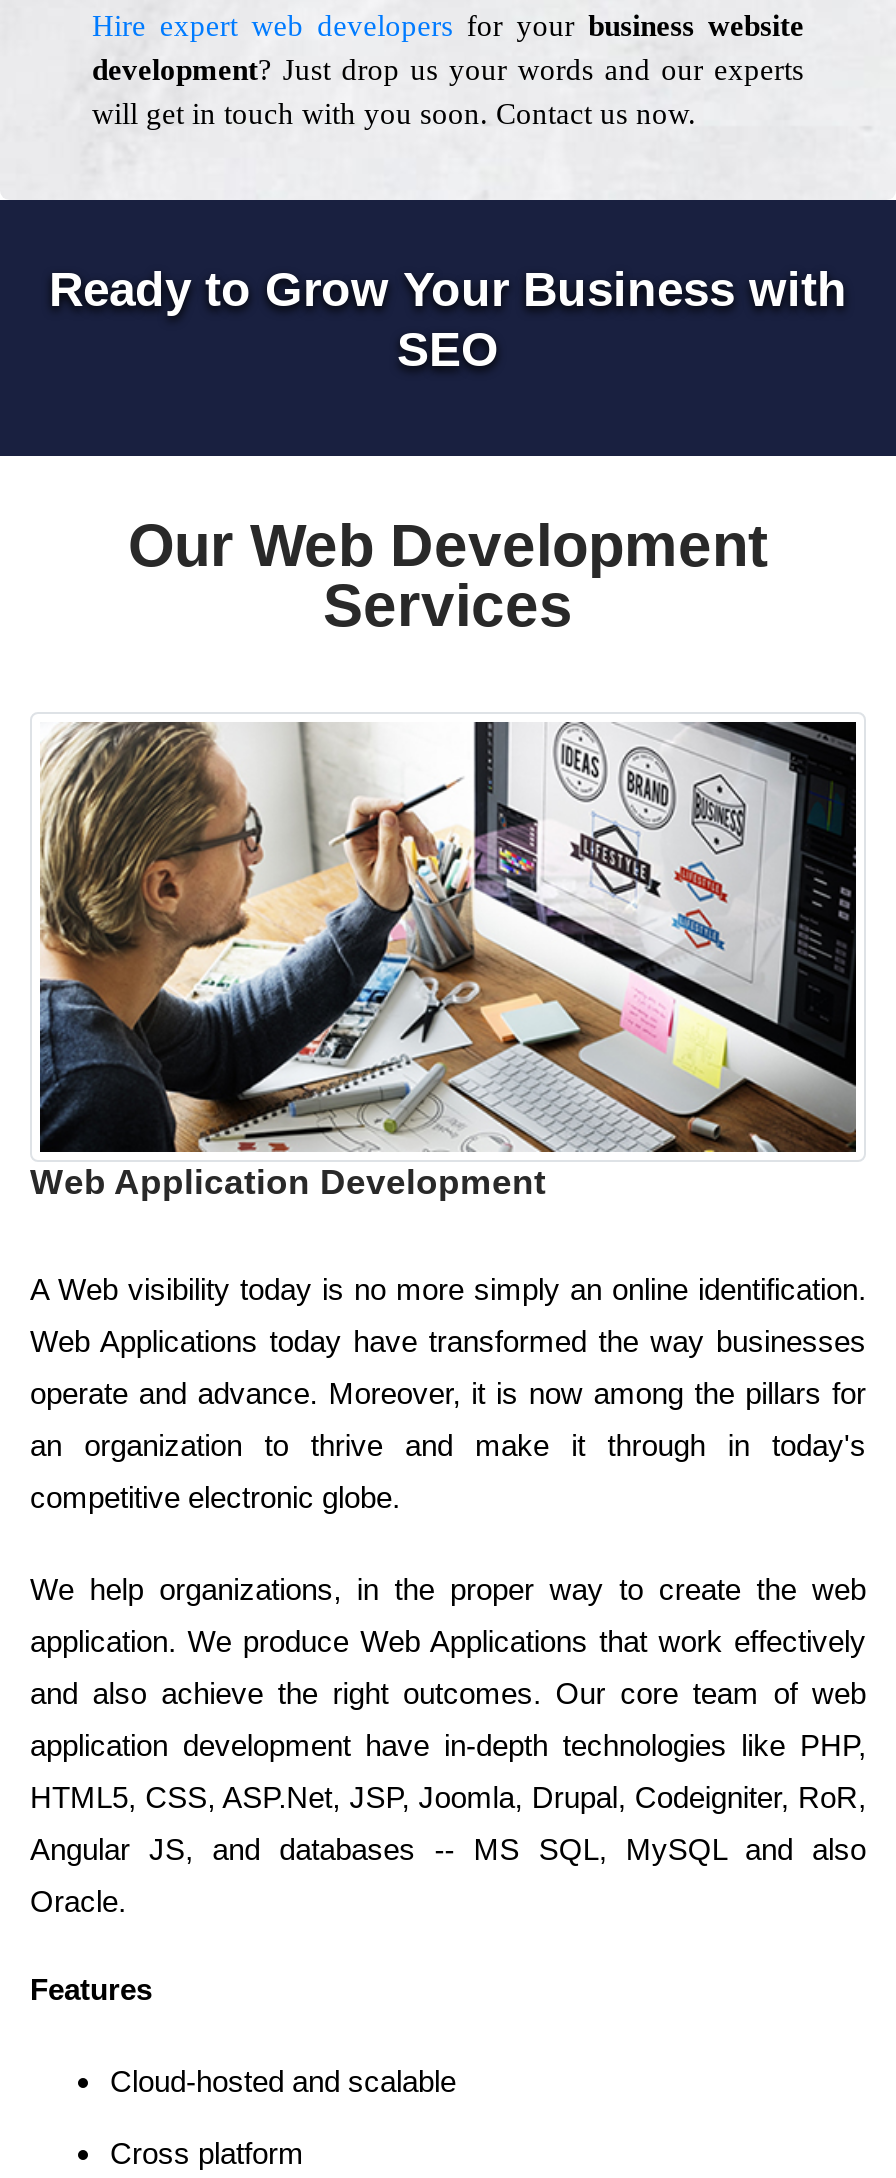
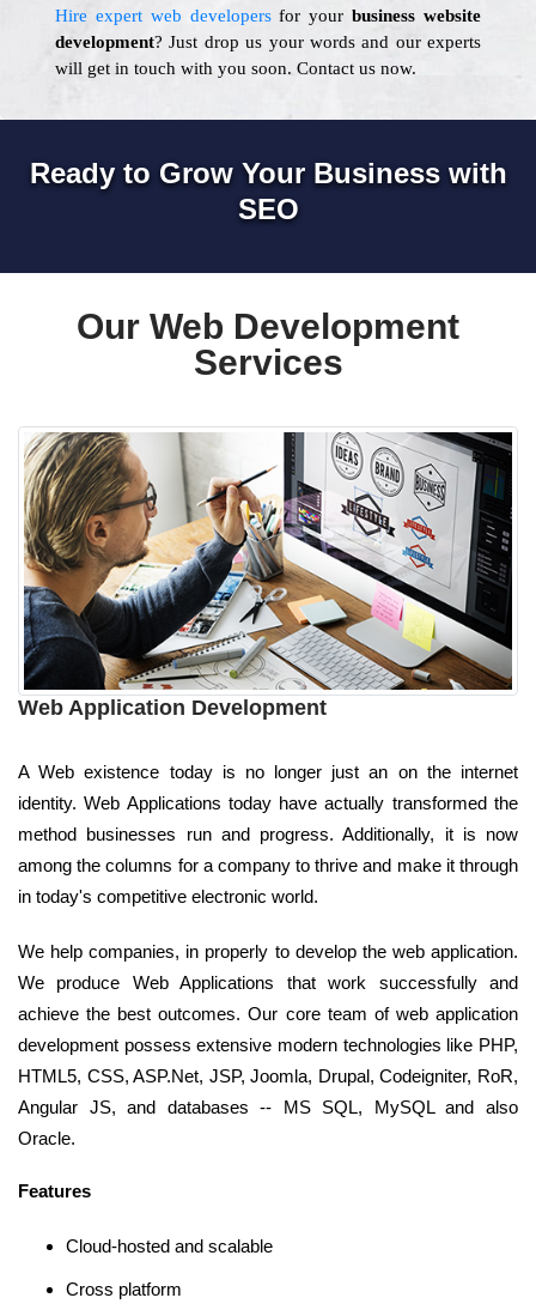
- A Web visibility today is no more simply an online identification.
+ A Web existence today is no longer just an on the internet

- Web Applications today have transformed the way businesses
+ identity. Web Applications today have actually transformed the

- operate and advance. Moreover, it is now among the pillars for
+ method businesses run and progress. Additionally, it is now

- an organization to thrive and make it through in today's
+ among the columns for a company to thrive and make it through

- competitive electronic globe.
+ in today's competitive electronic world.

- We help organizations, in the proper way to create the web
+ We help companies, in properly to develop the web application.

- application. We produce Web Applications that work effectively
+ We produce Web Applications that work successfully and

- and also achieve the right outcomes. Our core team of web
+ achieve the best outcomes. Our core team of web application

- application development have in-depth technologies like PHP,
+ development possess extensive modern technologies like PHP,
